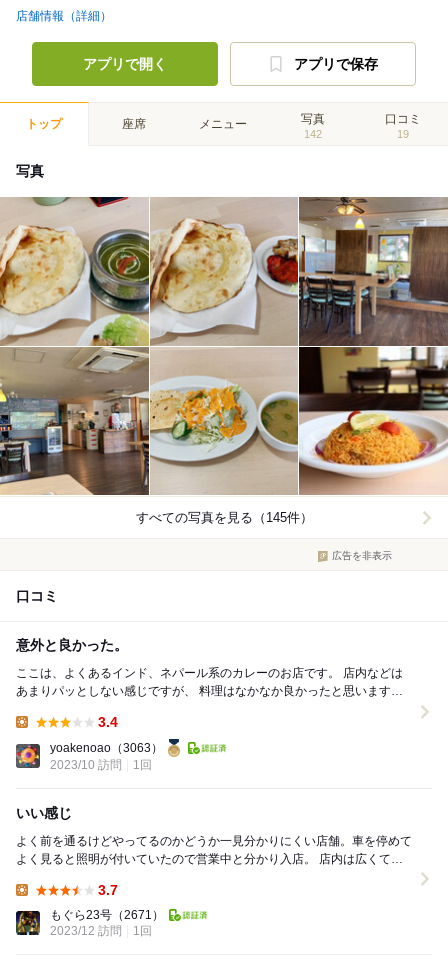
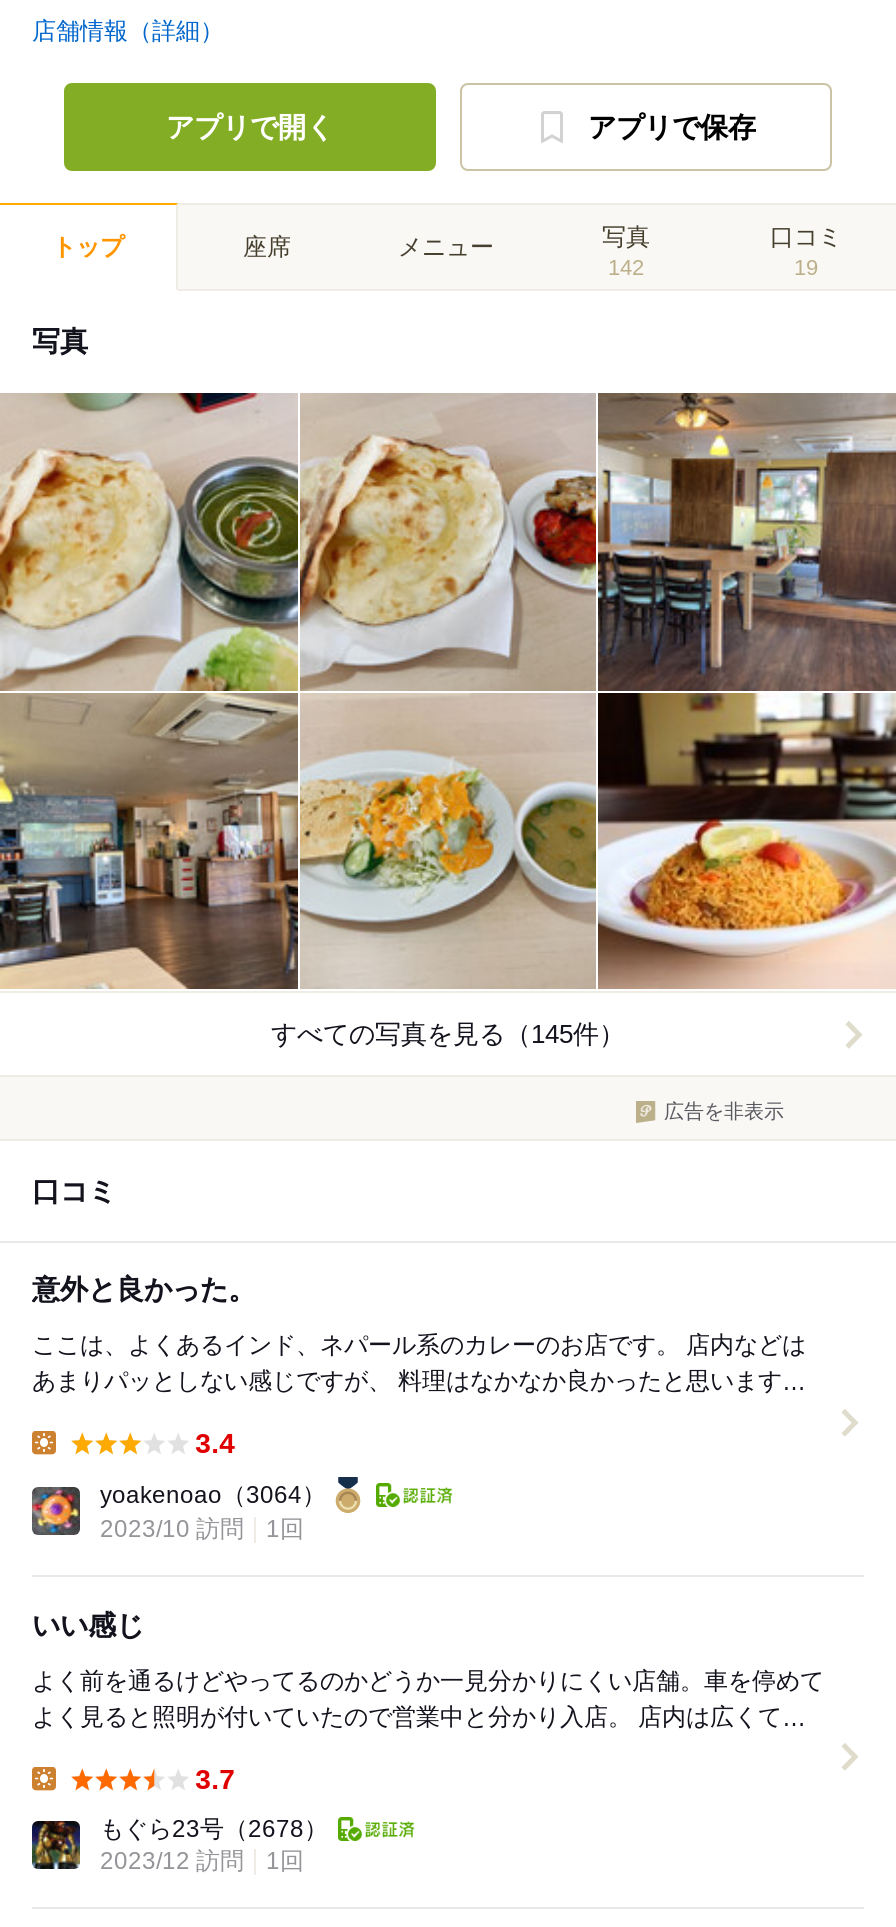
- yoakenoao（3063）
+ yoakenoao（3064）

- もぐら23号（2671）
+ もぐら23号（2678）
